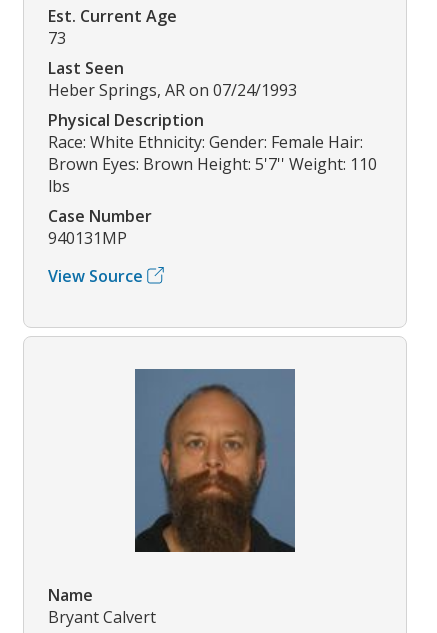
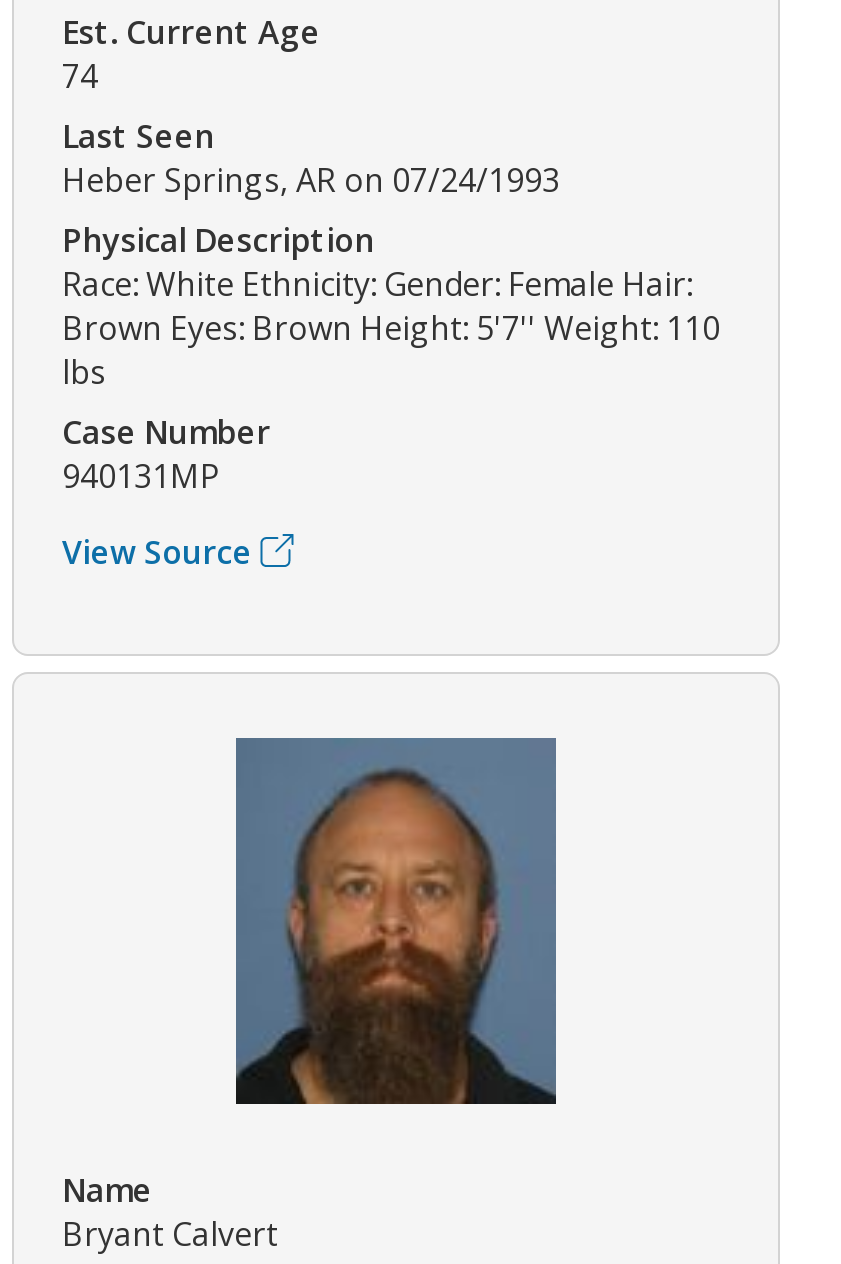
- 73
+ 74
